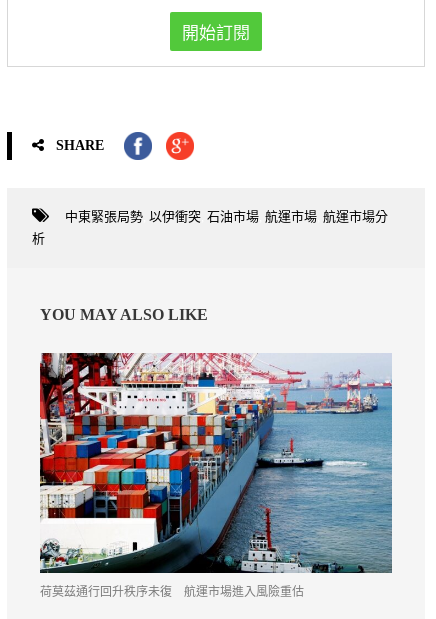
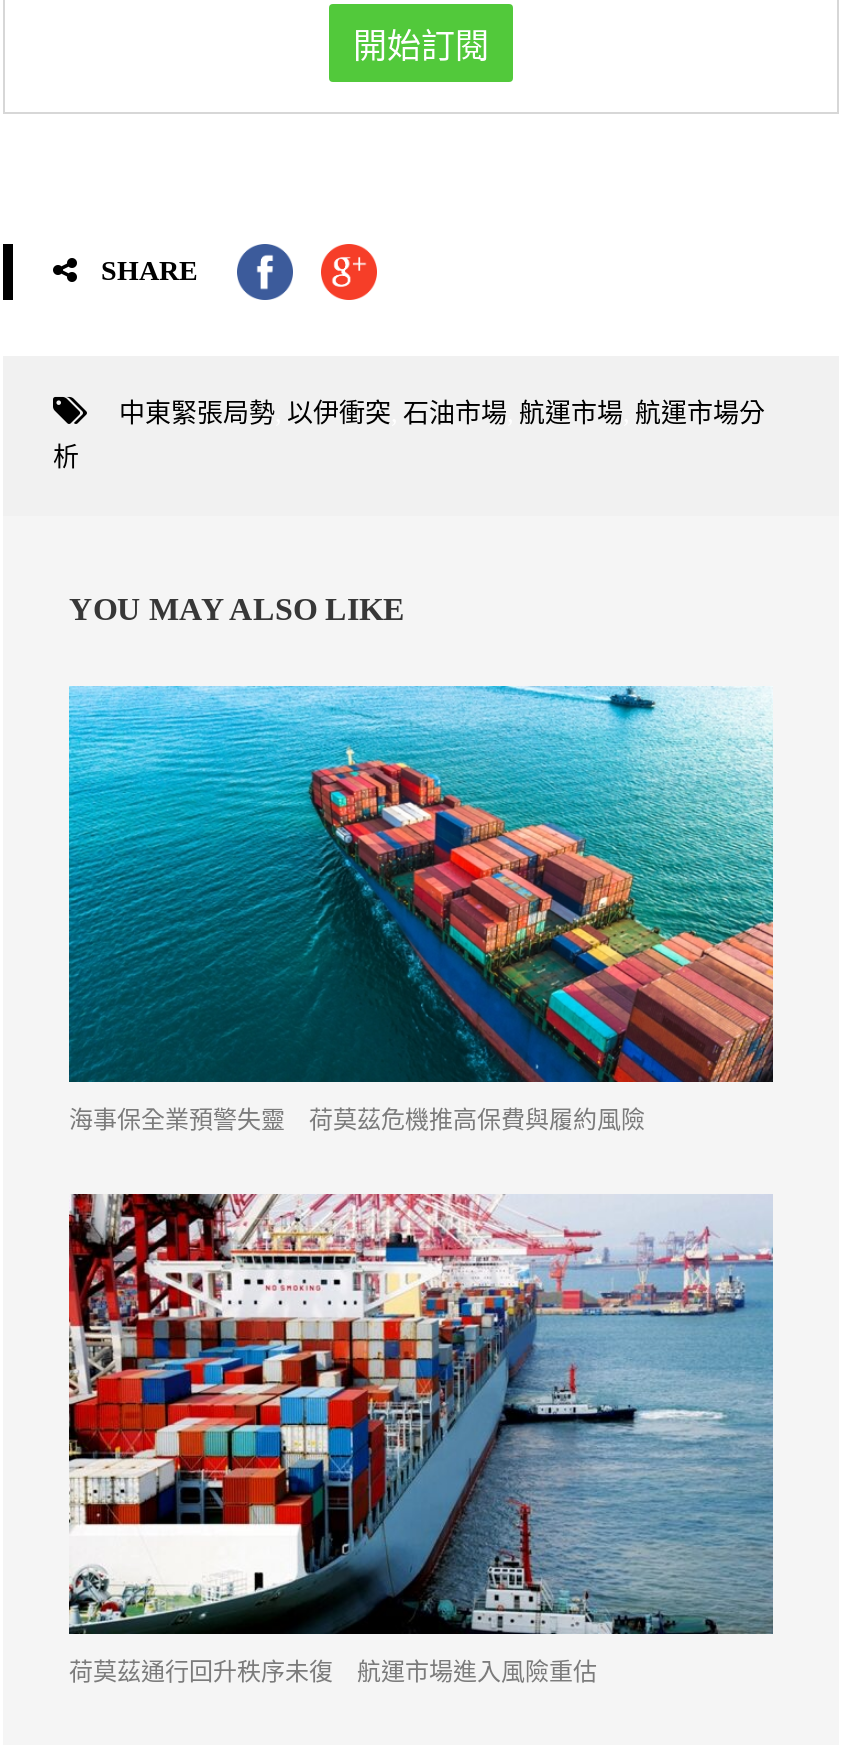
+ [image]
+ 海事保全業預警失靈 荷莫茲危機推高保費與履約風險
